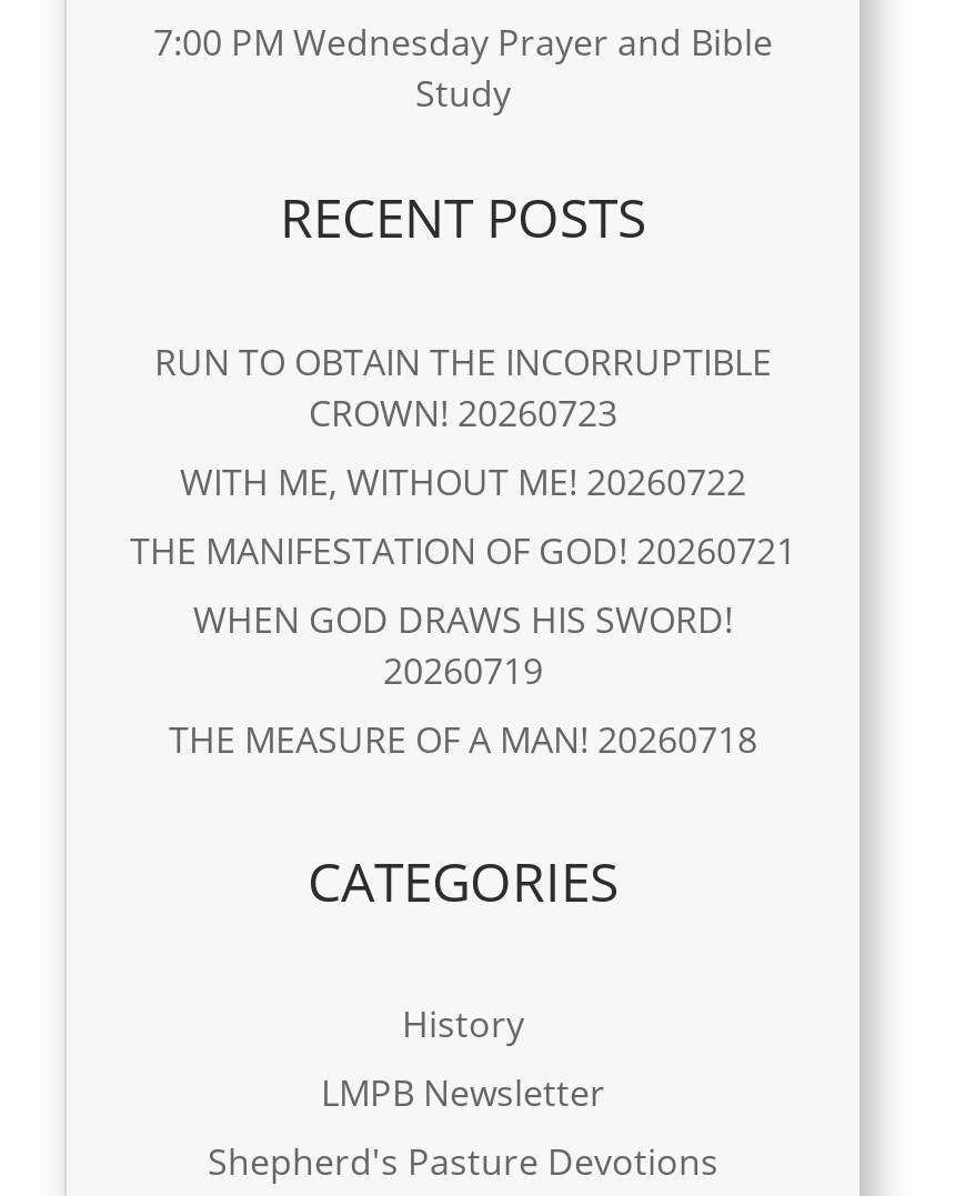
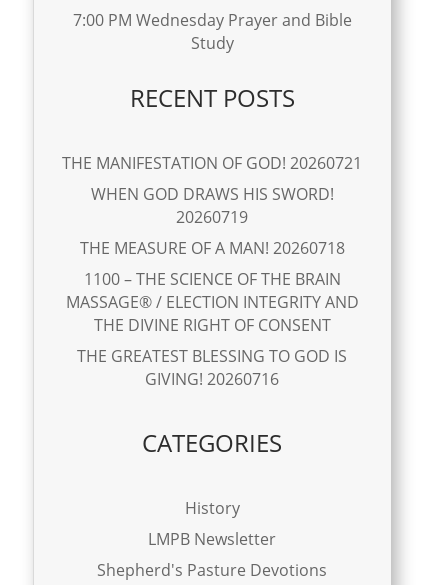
- RUN TO OBTAIN THE INCORRUPTIBLE
- CROWN! 20260723
- WITH ME, WITHOUT ME! 20260722

moved up: THE MANIFESTATION OF GOD! 20260721 | WHEN GOD DRAWS HIS SWORD! | 20260719 | THE MEASURE OF A MAN! 20260718

+ 1100 – THE SCIENCE OF THE BRAIN
+ MASSAGE® / ELECTION INTEGRITY AND
+ THE DIVINE RIGHT OF CONSENT
+ THE GREATEST BLESSING TO GOD IS
+ GIVING! 20260716
